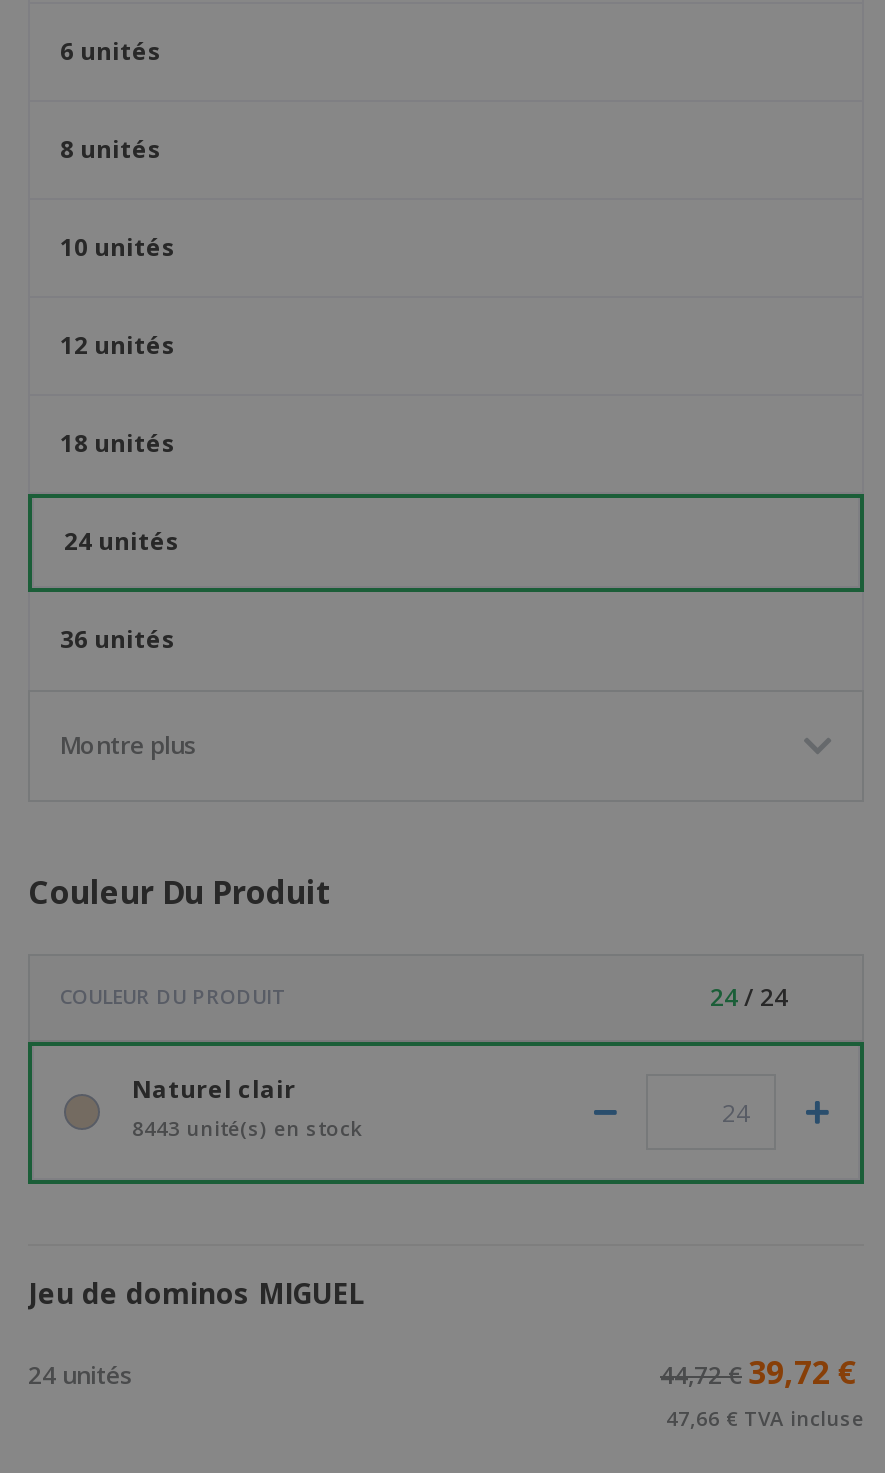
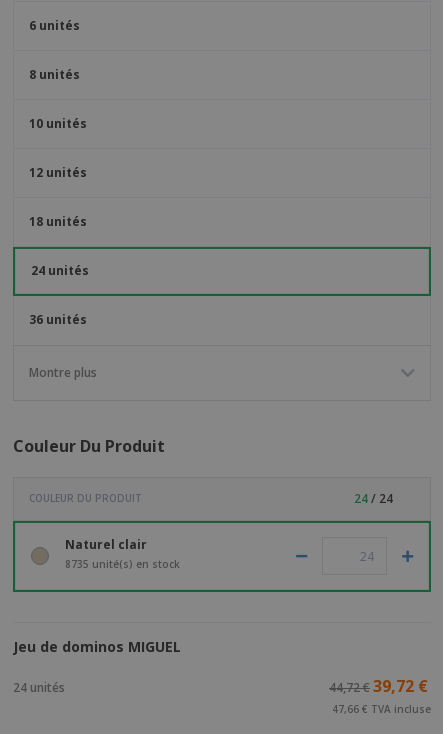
- 8443 unité(s) en stock
+ 8735 unité(s) en stock
